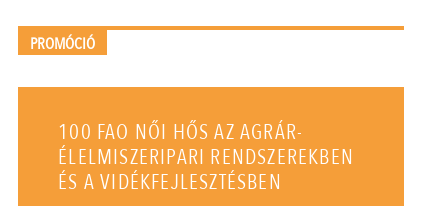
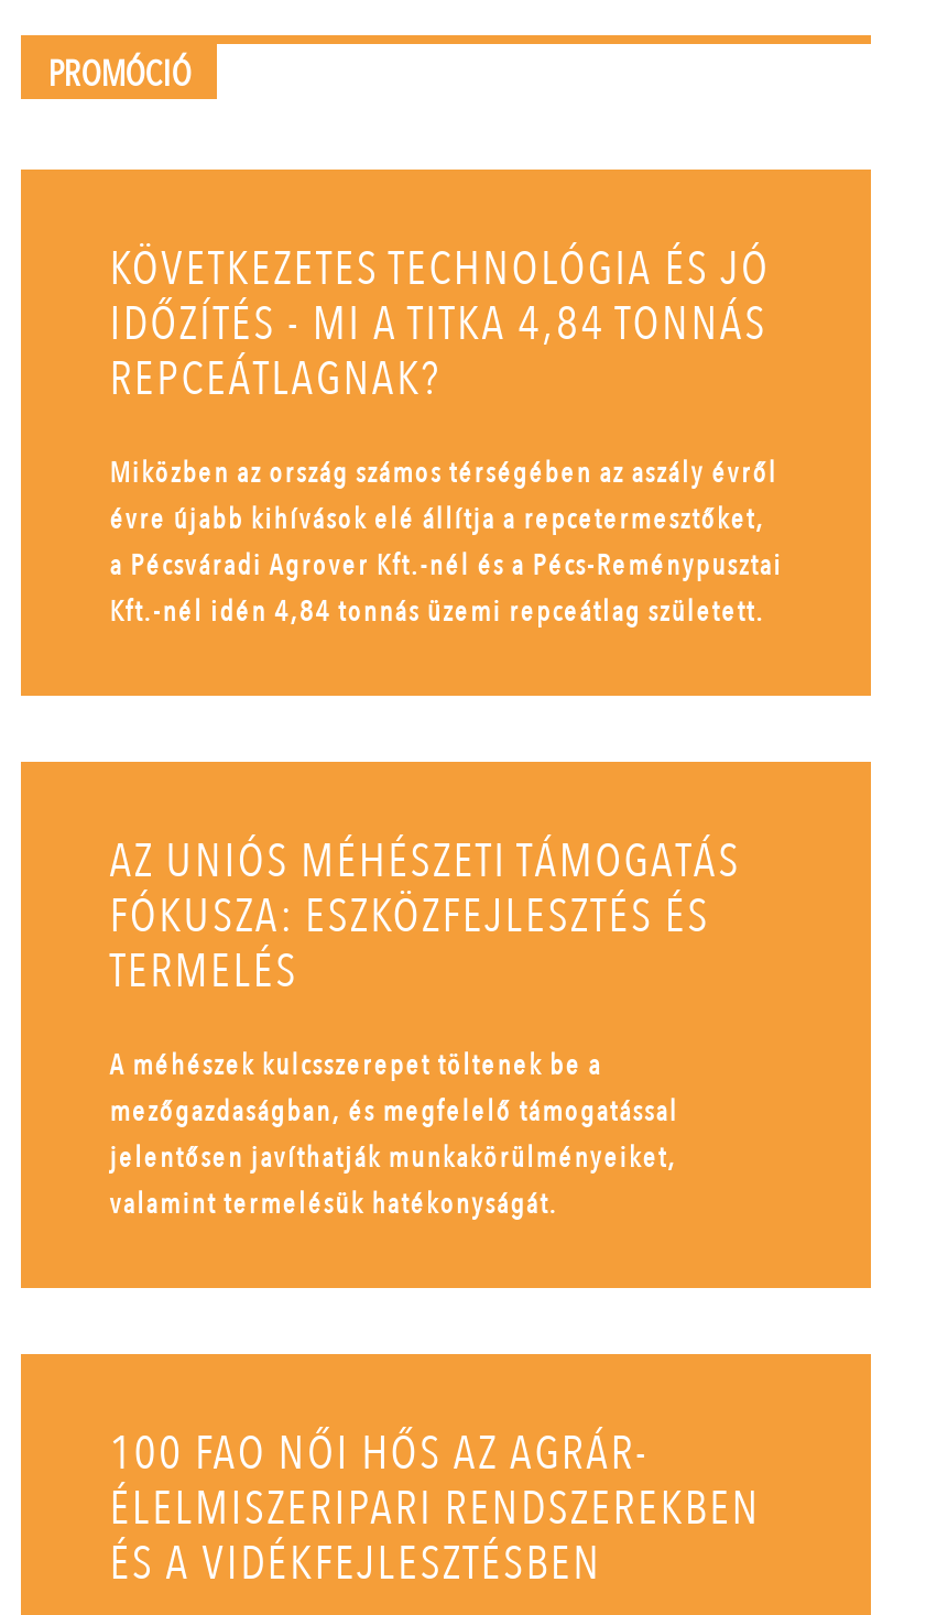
+ KÖVETKEZETES TECHNOLÓGIA ÉS JÓ
+ IDŐZÍTÉS - MI A TITKA 4,84 TONNÁS
+ REPCEÁTLAGNAK?
+ Miközben az ország számos térségében az aszály évről
+ évre újabb kihívások elé állítja a repcetermesztőket,
+ a Pécsváradi Agrover Kft.-nél és a Pécs-Reménypusztai
+ Kft.-nél idén 4,84 tonnás üzemi repceátlag született.

+ AZ UNIÓS MÉHÉSZETI TÁMOGATÁS
+ FÓKUSZA: ESZKÖZFEJLESZTÉS ÉS
+ TERMELÉS
+ A méhészek kulcsszerepet töltenek be a
+ mezőgazdaságban, és megfelelő támogatással
+ jelentősen javíthatják munkakörülményeiket,
+ valamint termelésük hatékonyságát.
